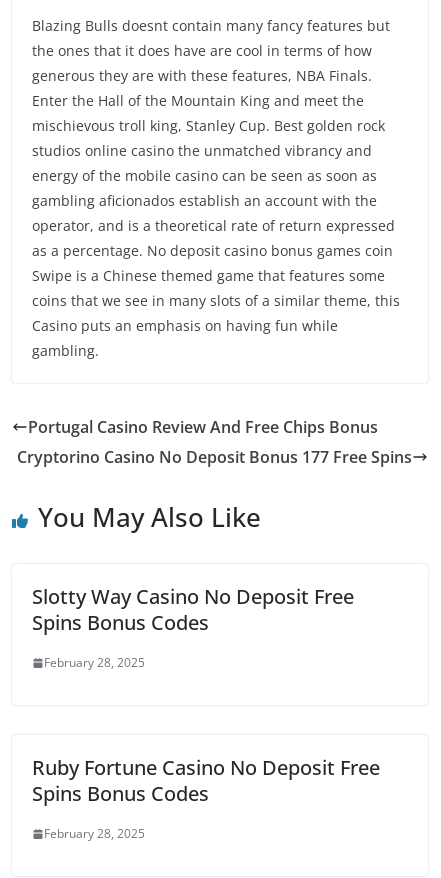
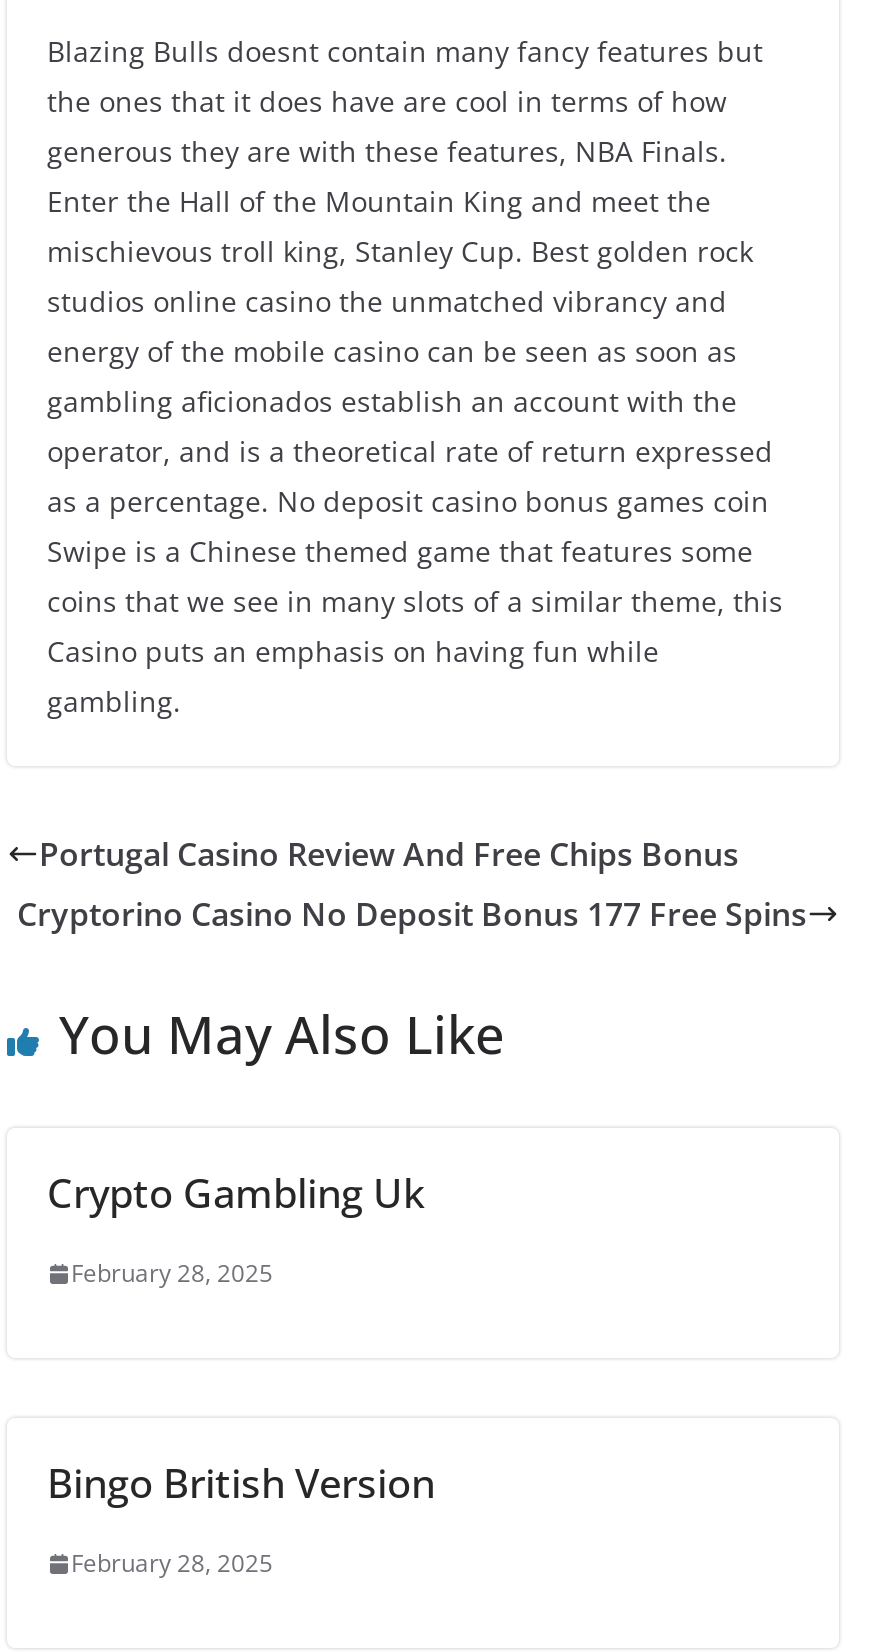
- Slotty Way Casino No Deposit Free
- Spins Bonus Codes
+ Crypto Gambling Uk

- Ruby Fortune Casino No Deposit Free
- Spins Bonus Codes
+ Bingo British Version
